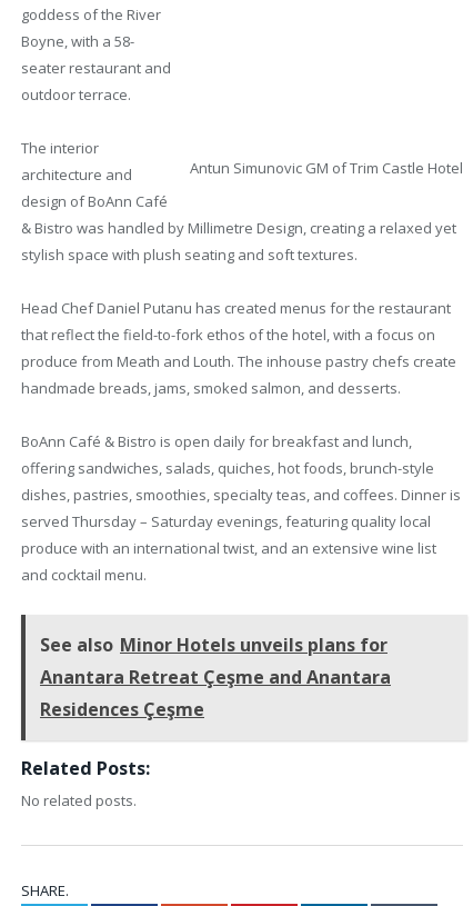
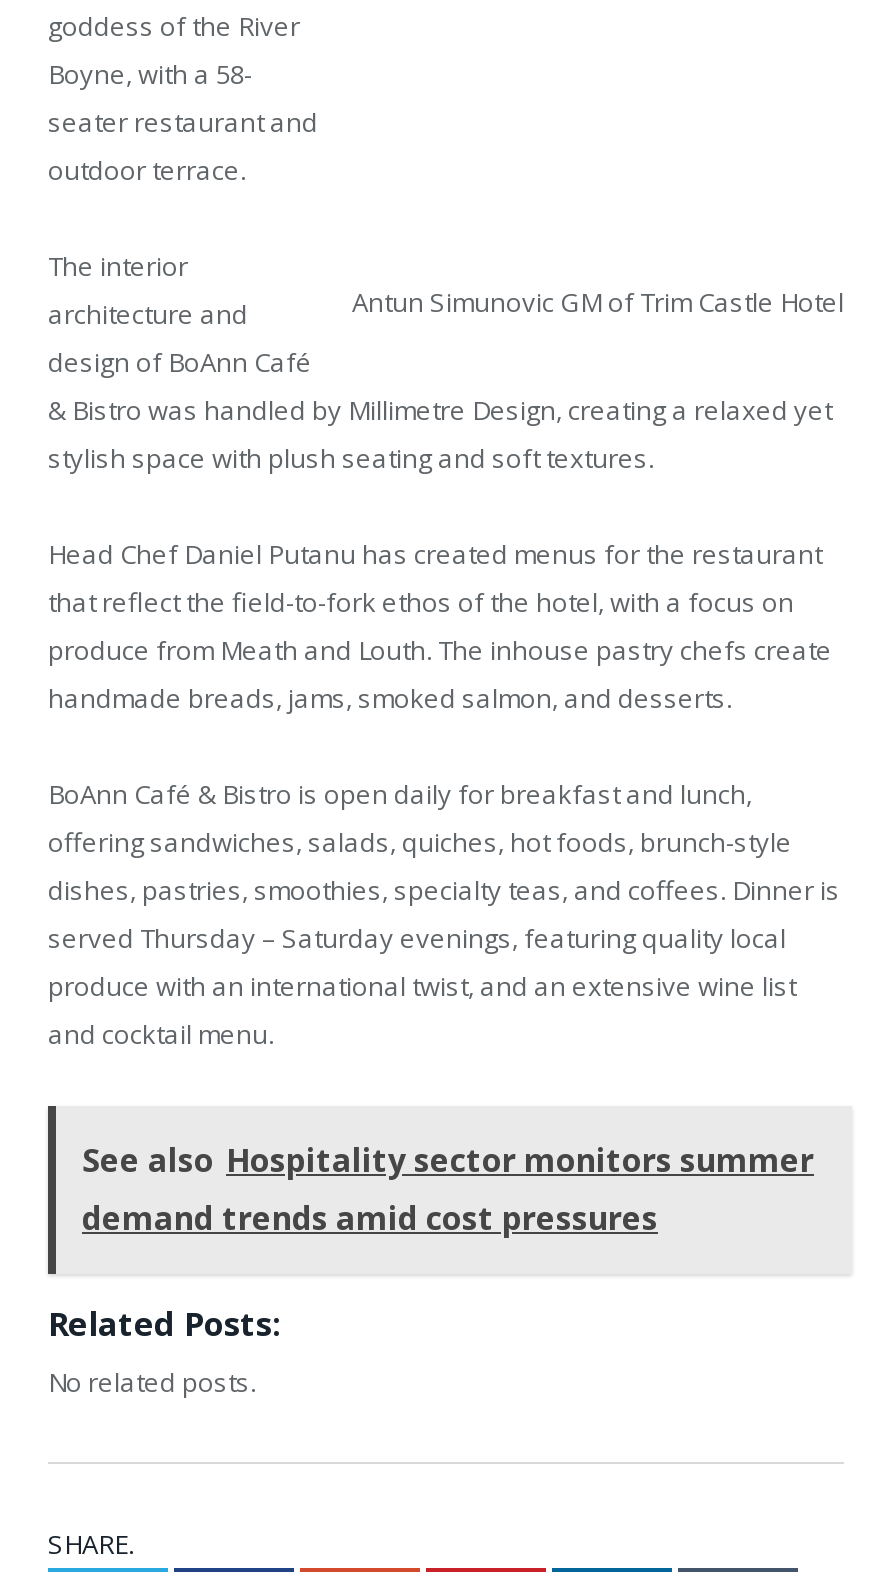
- See also Minor Hotels unveils plans for
- Anantara Retreat Çeşme and Anantara
- Residences Çeşme
+ See also Hospitality sector monitors summer
+ demand trends amid cost pressures
